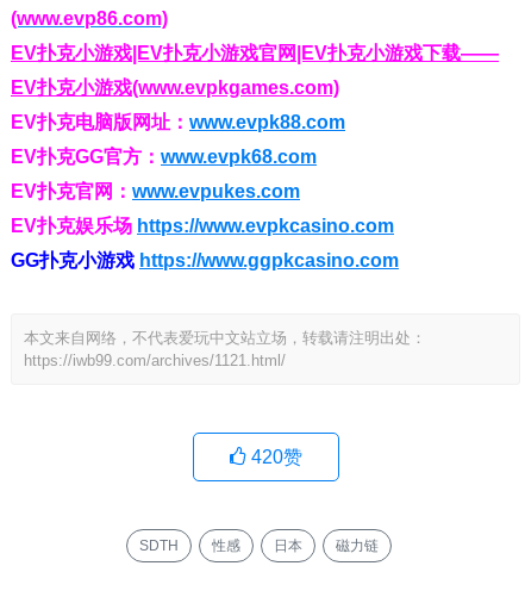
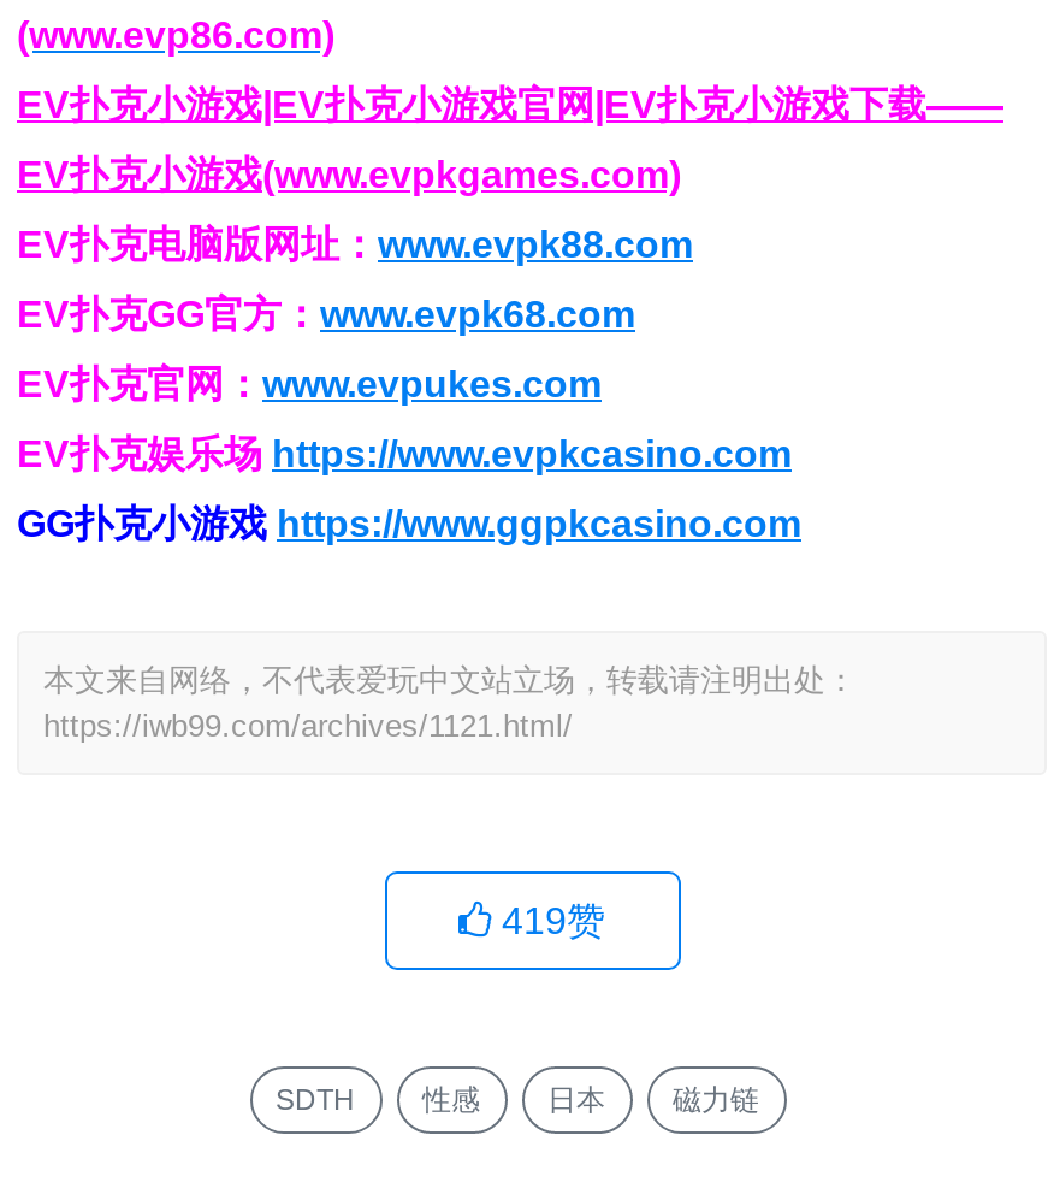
- 420赞
+ 419赞
